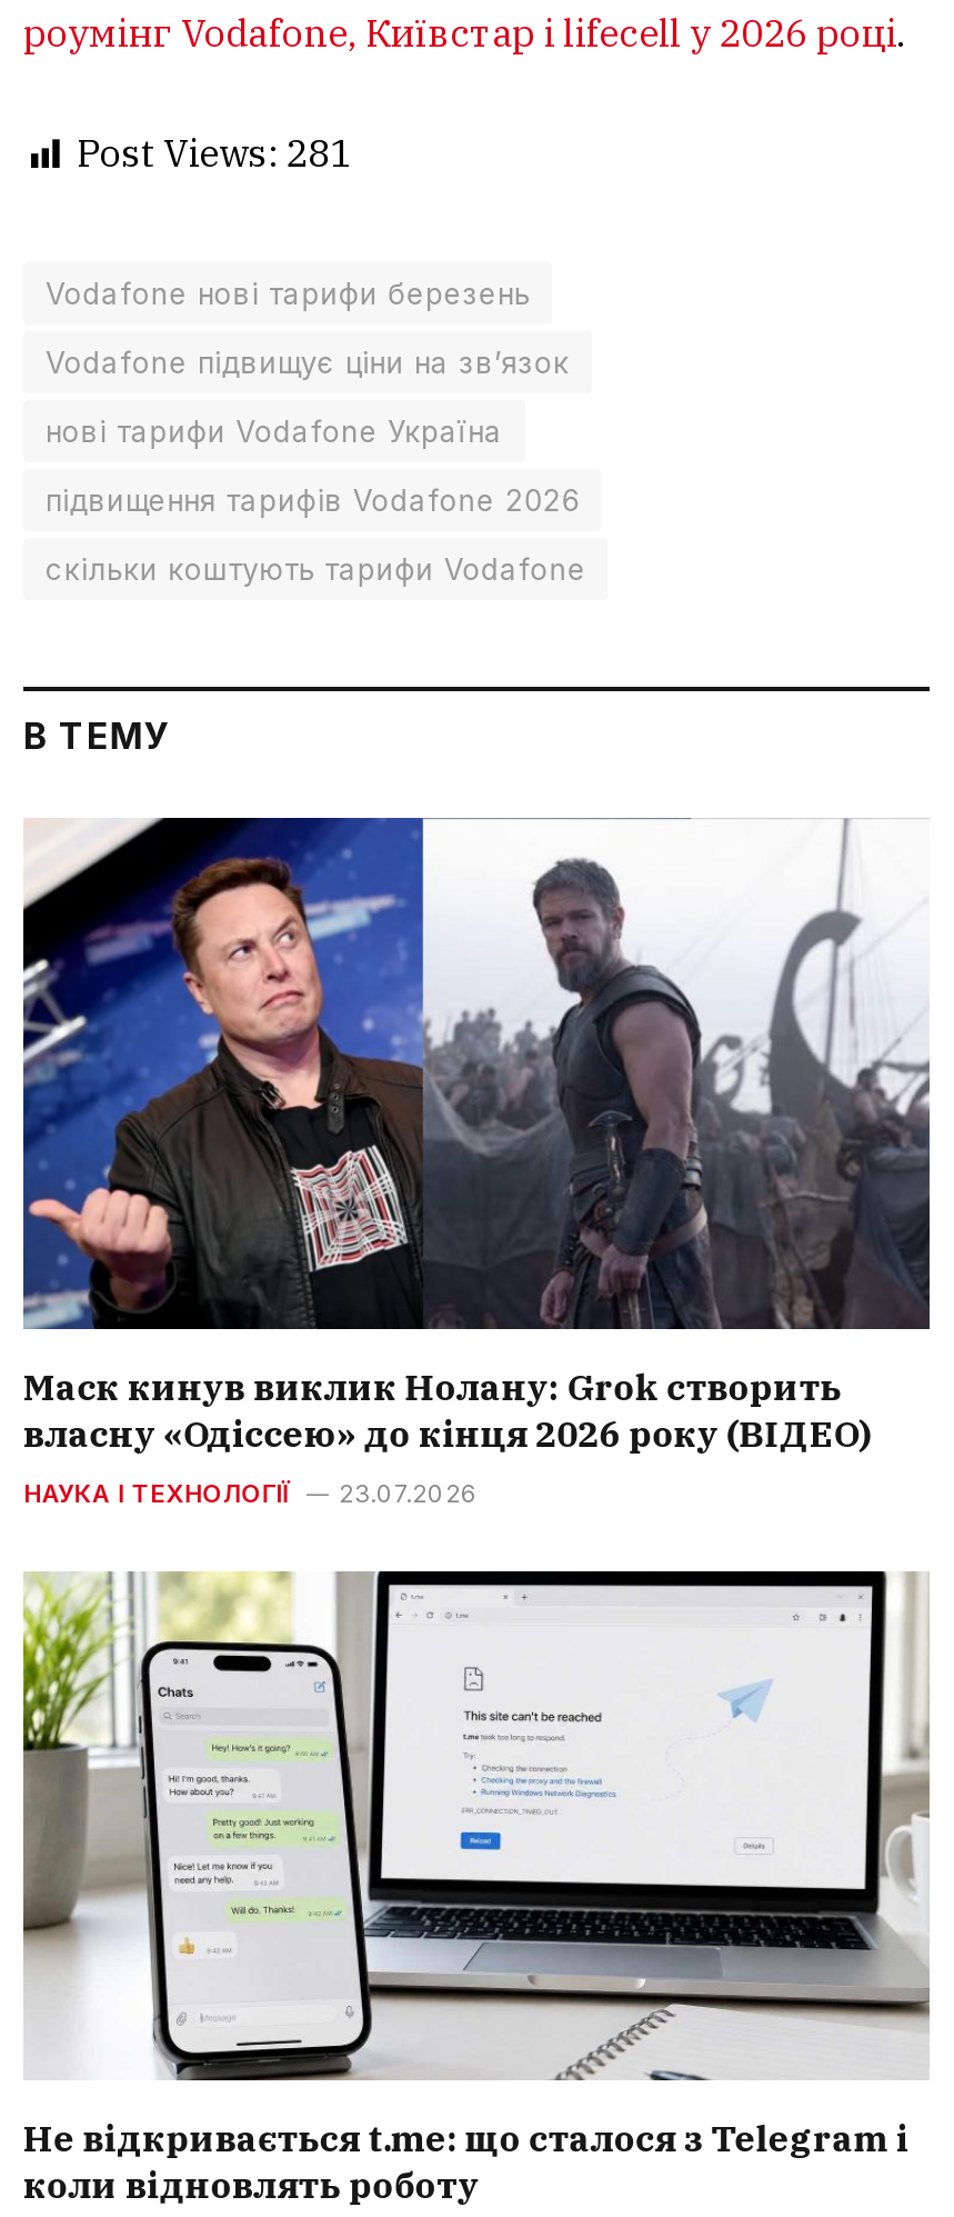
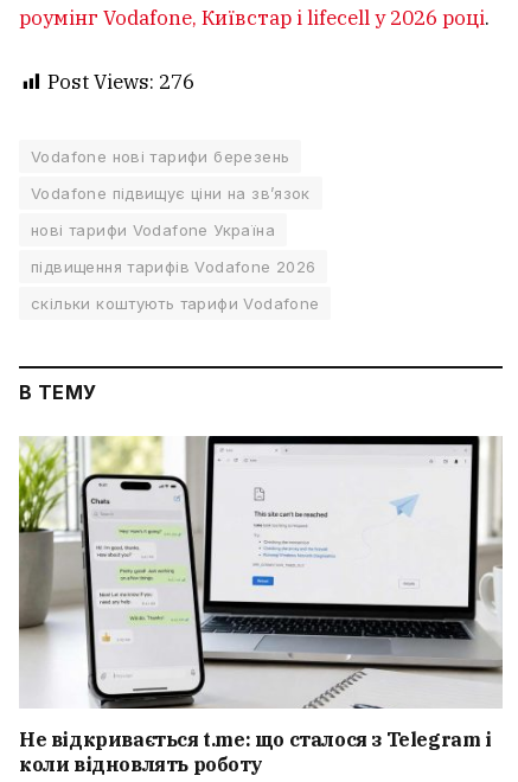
- Post Views: 281
+ Post Views: 276

- [image]
- Маск кинув виклик Нолану: Grok створить
- власну «Одіссею» до кінця 2026 року (ВІДЕО)
- НАУКА І ТЕХНОЛОГІЇ
- 23.07.2026
